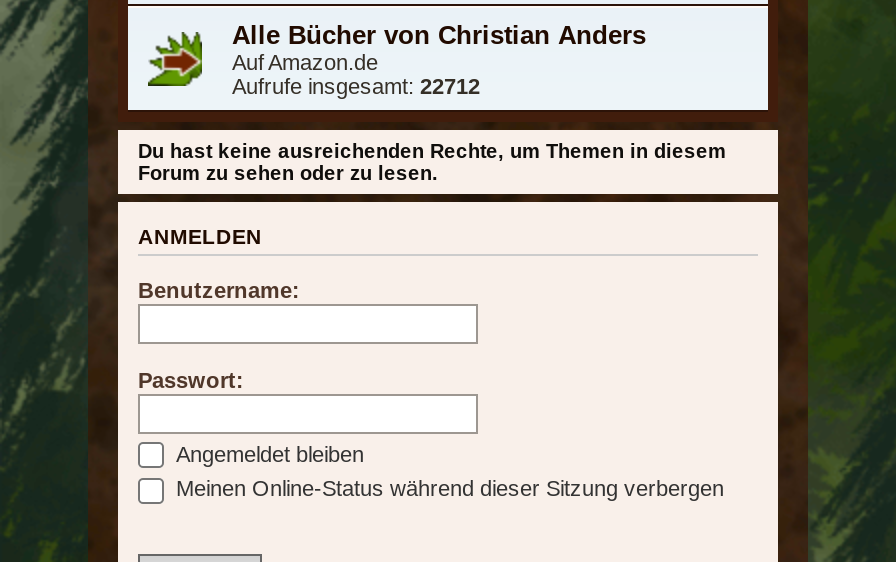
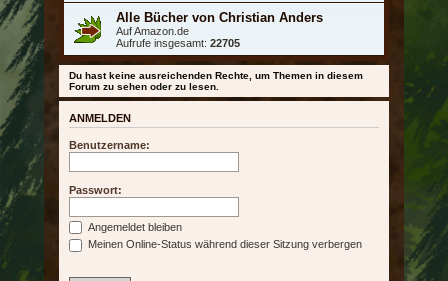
- Aufrufe insgesamt: 22712
+ Aufrufe insgesamt: 22705
